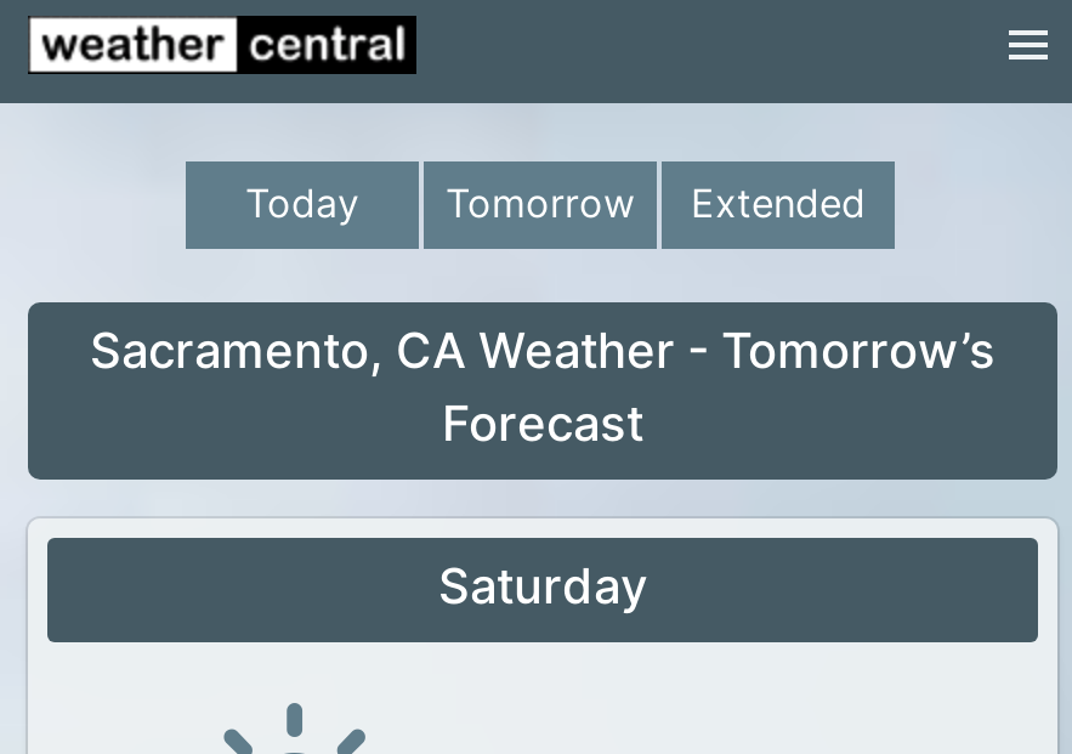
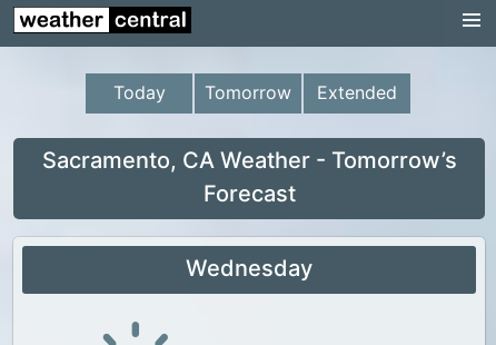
- Saturday
+ Wednesday
